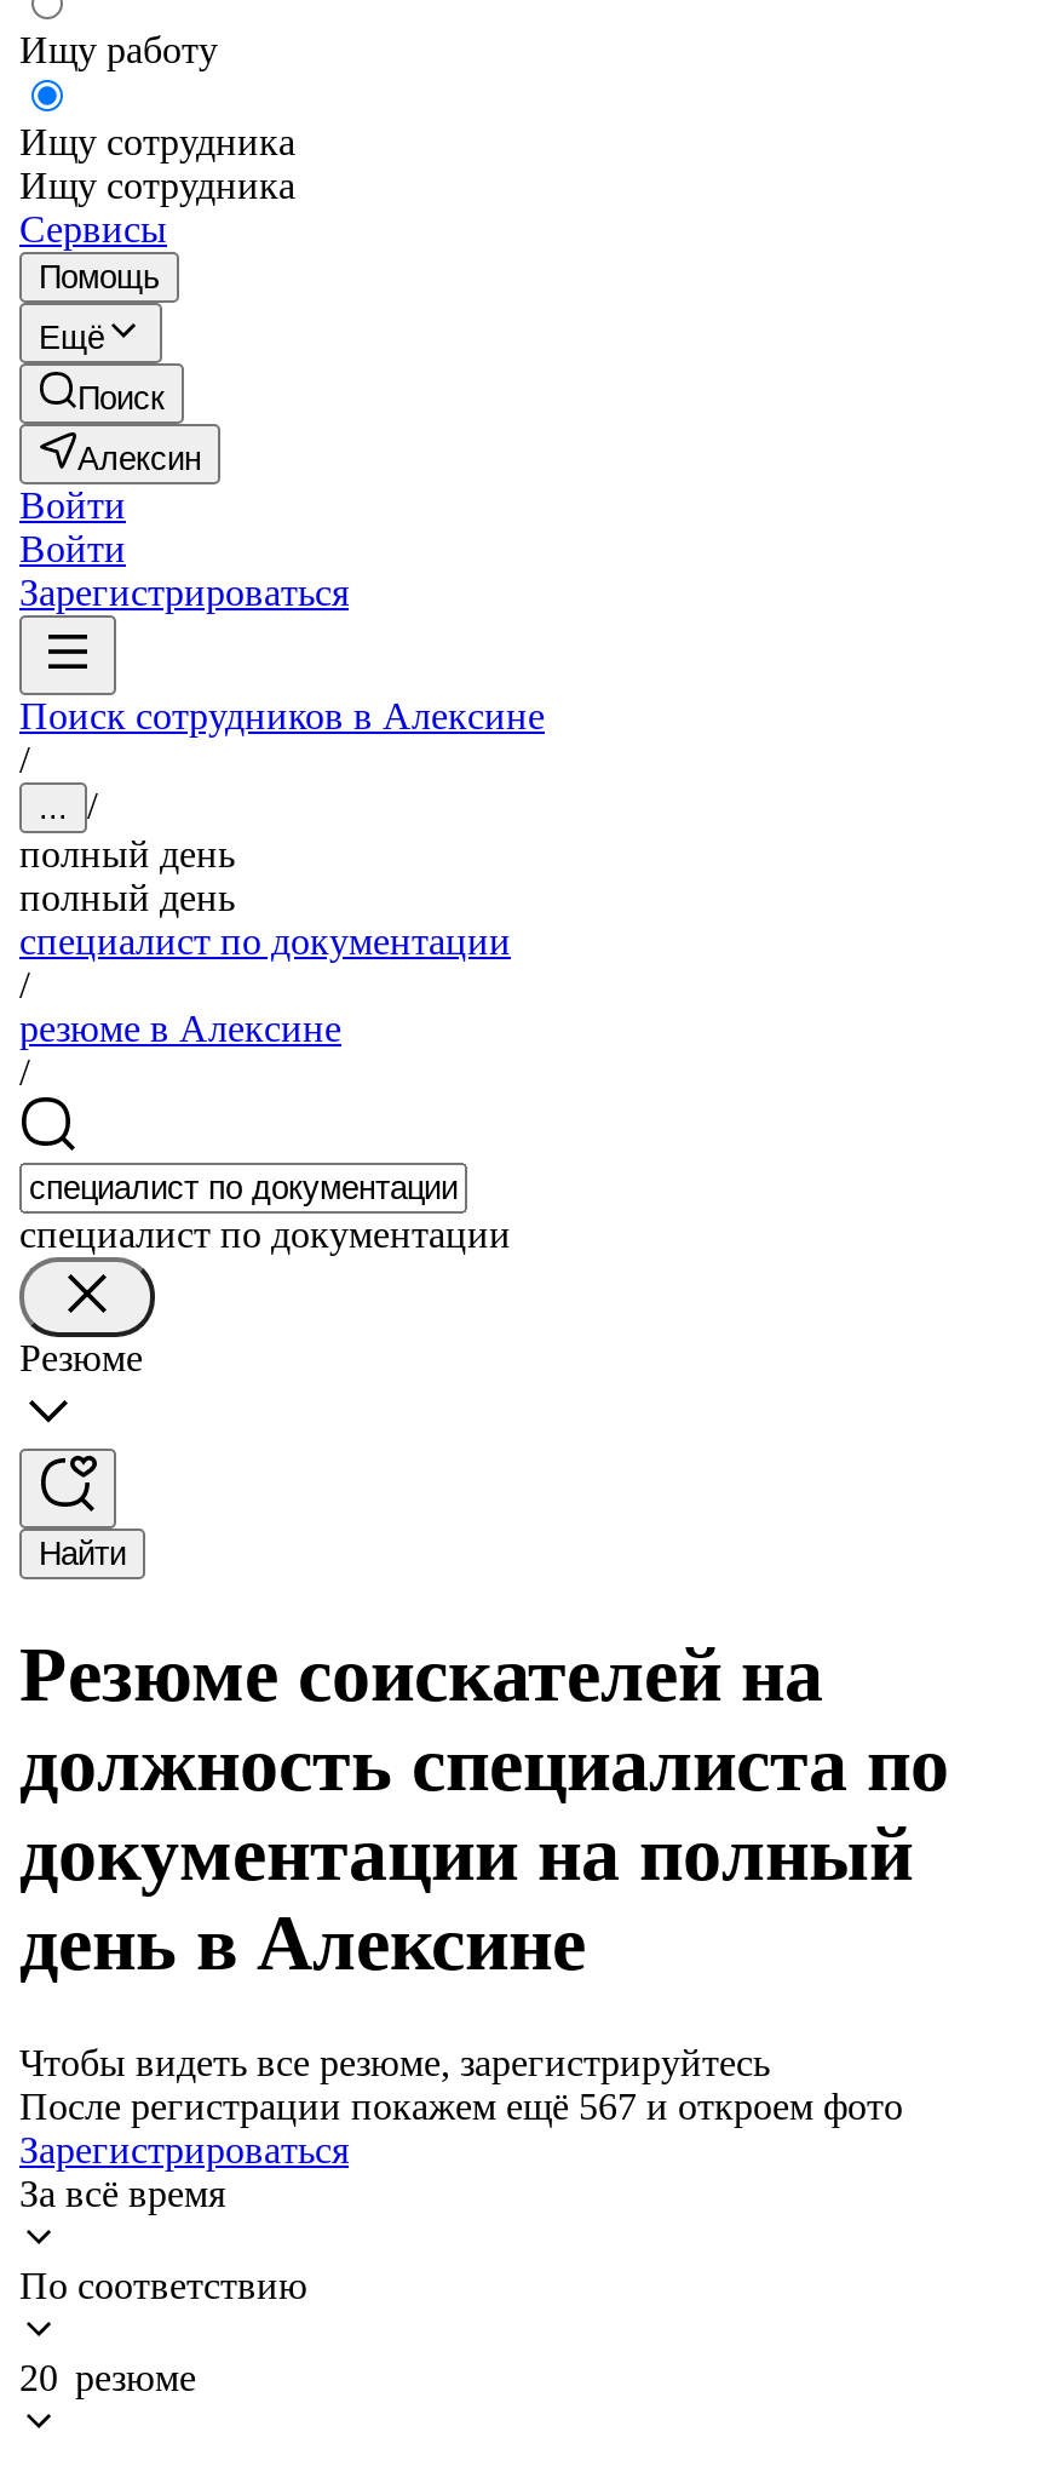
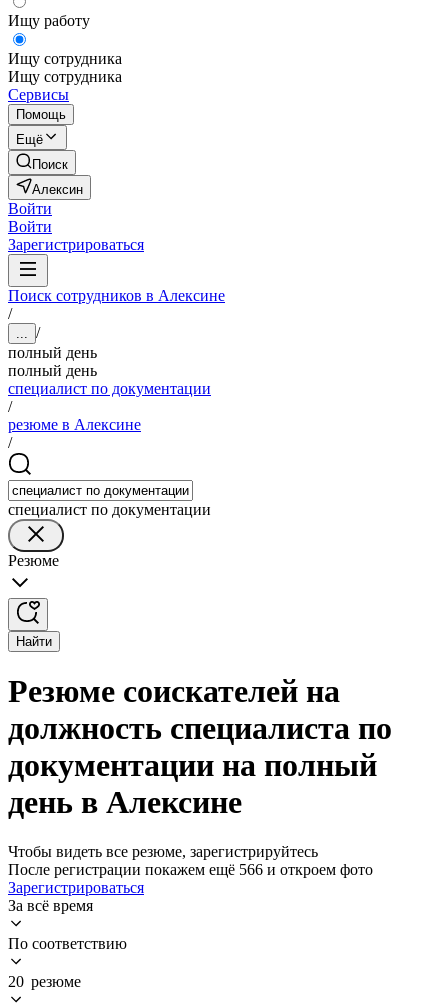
- После регистрации покажем ещё 567 и откроем фото
+ После регистрации покажем ещё 566 и откроем фото
